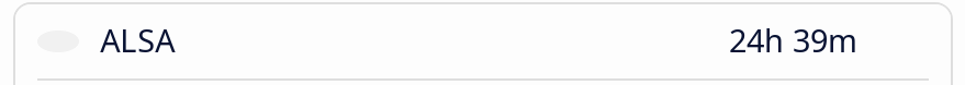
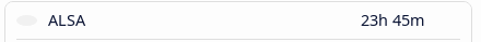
- 24h 39m
+ 23h 45m
